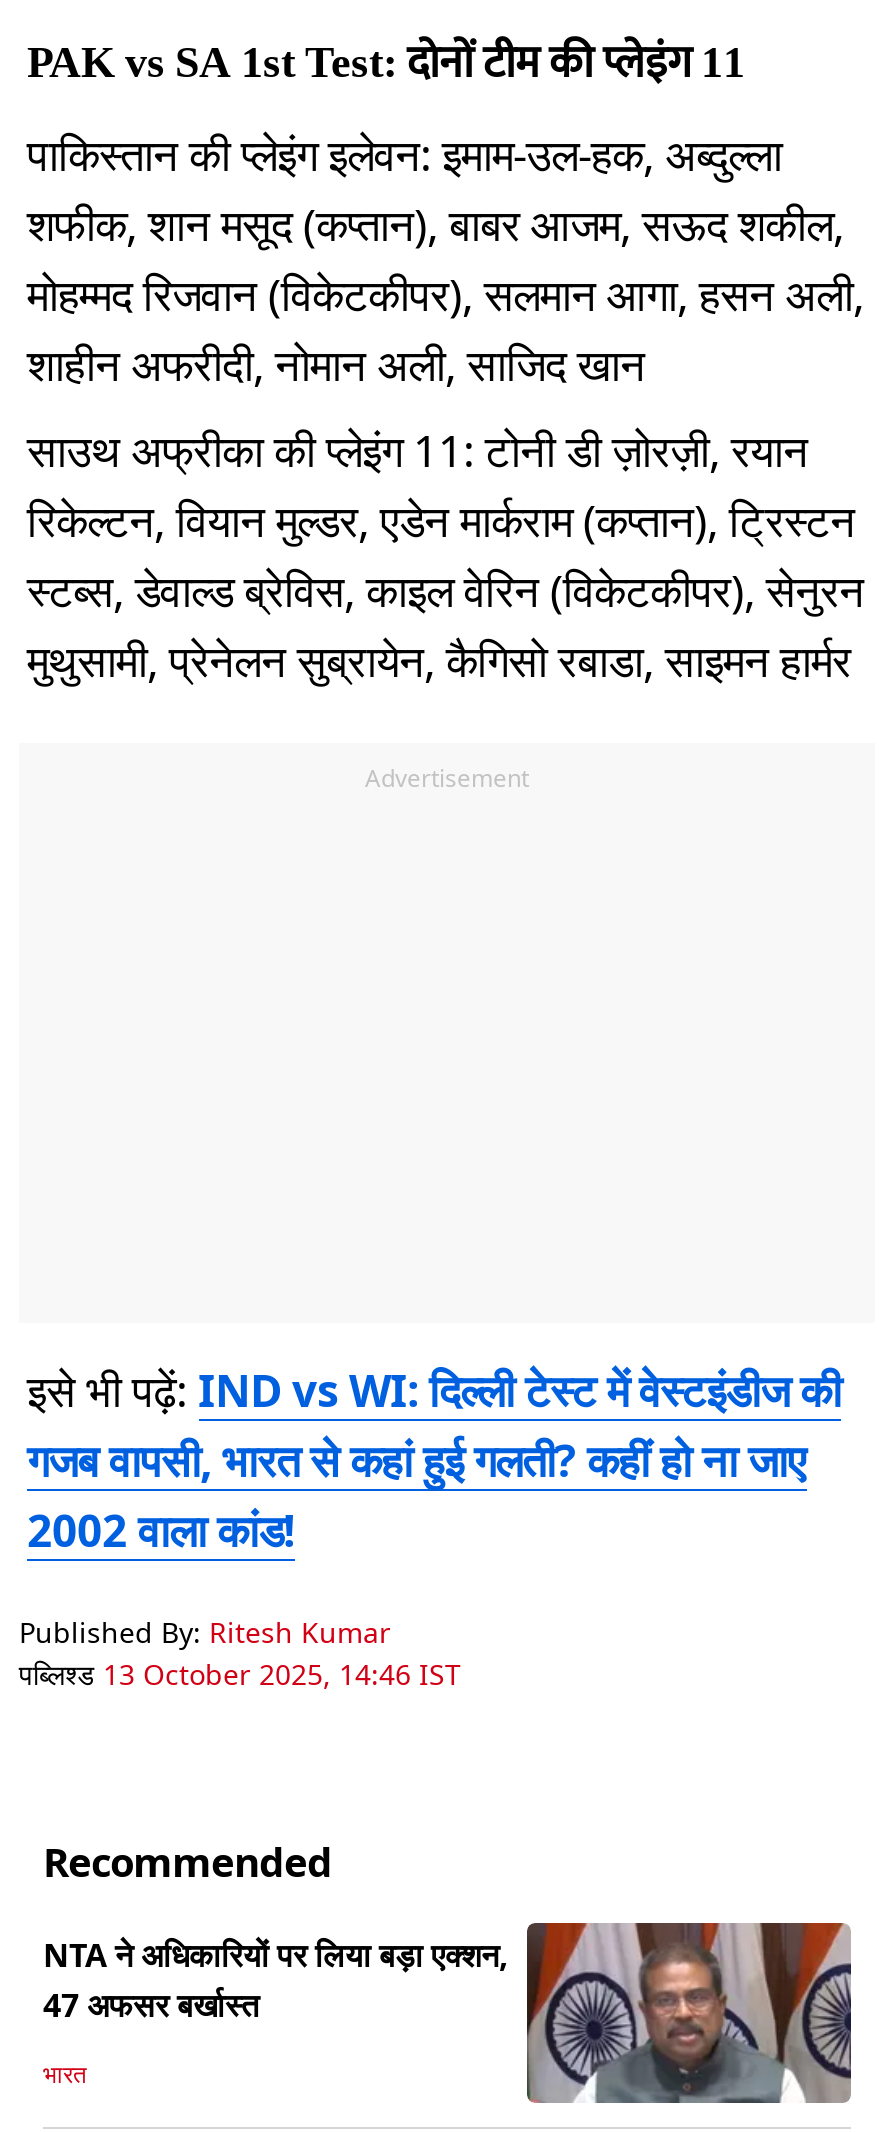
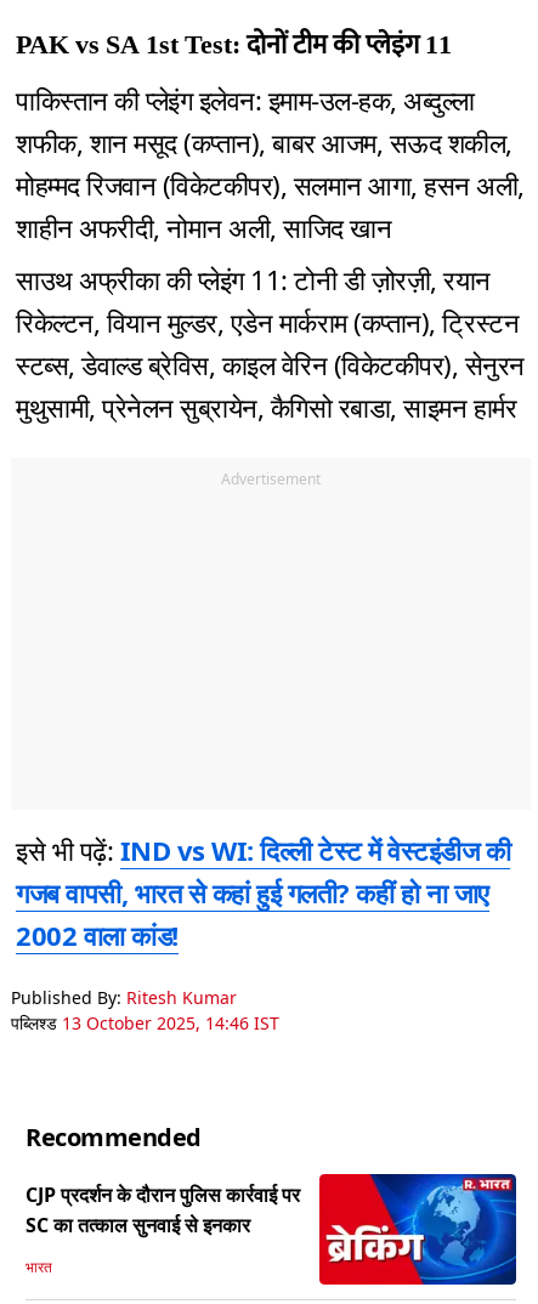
- [image]
- NTA ने अधिकारियों पर लिया बड़ा एक्शन,
- 47 अफसर बर्खास्त
+ [image]
+ CJP प्रदर्शन के दौरान पुलिस कार्रवाई पर
+ SC का तत्काल सुनवाई से इनकार
